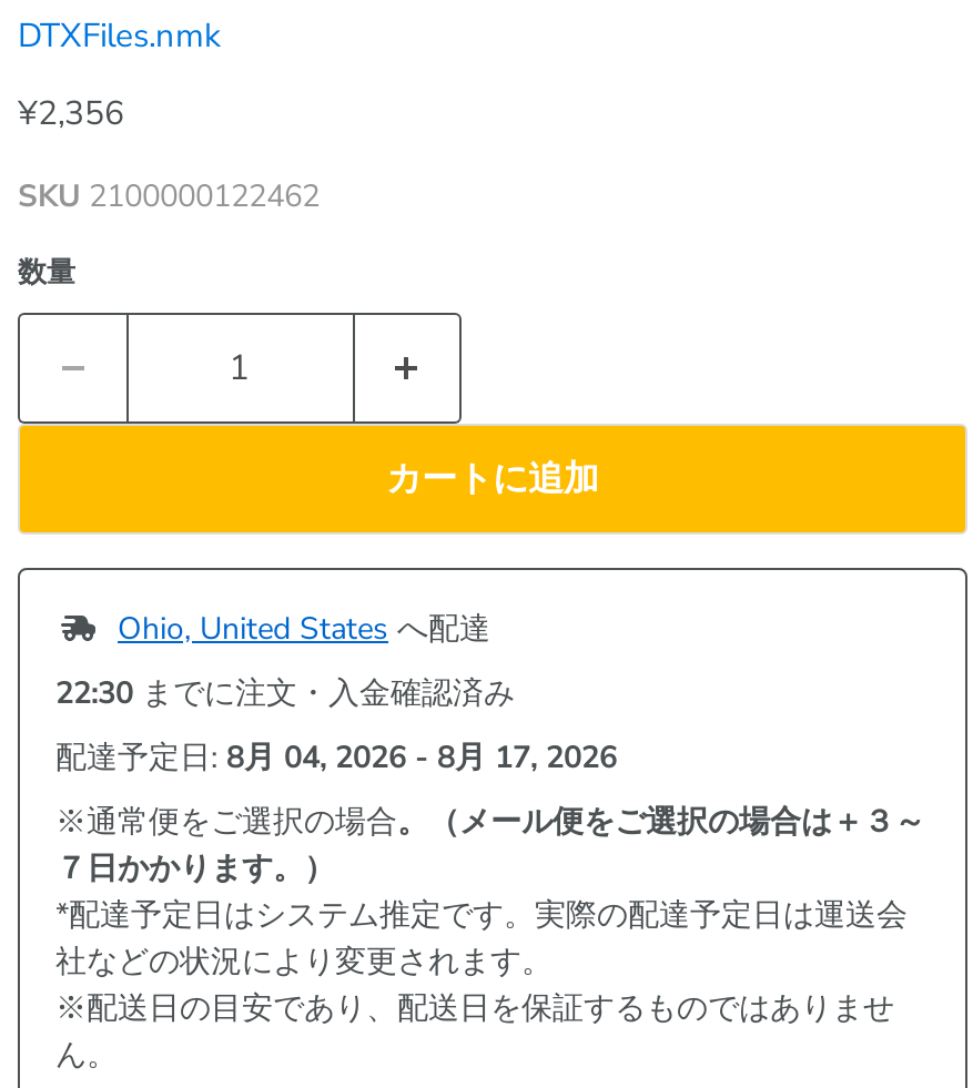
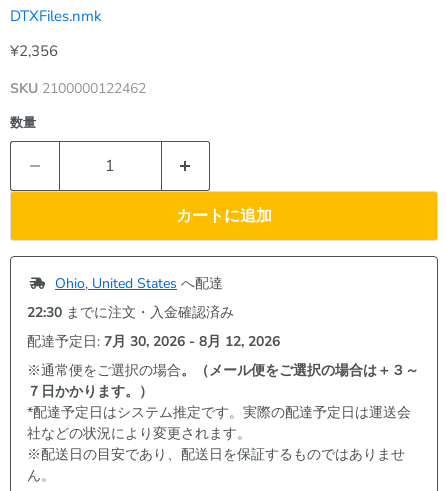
- 配達予定日: 8月 04, 2026 - 8月 17, 2026
+ 配達予定日: 7月 30, 2026 - 8月 12, 2026
